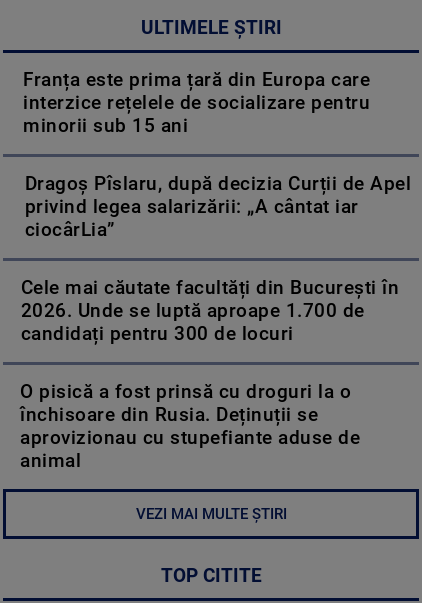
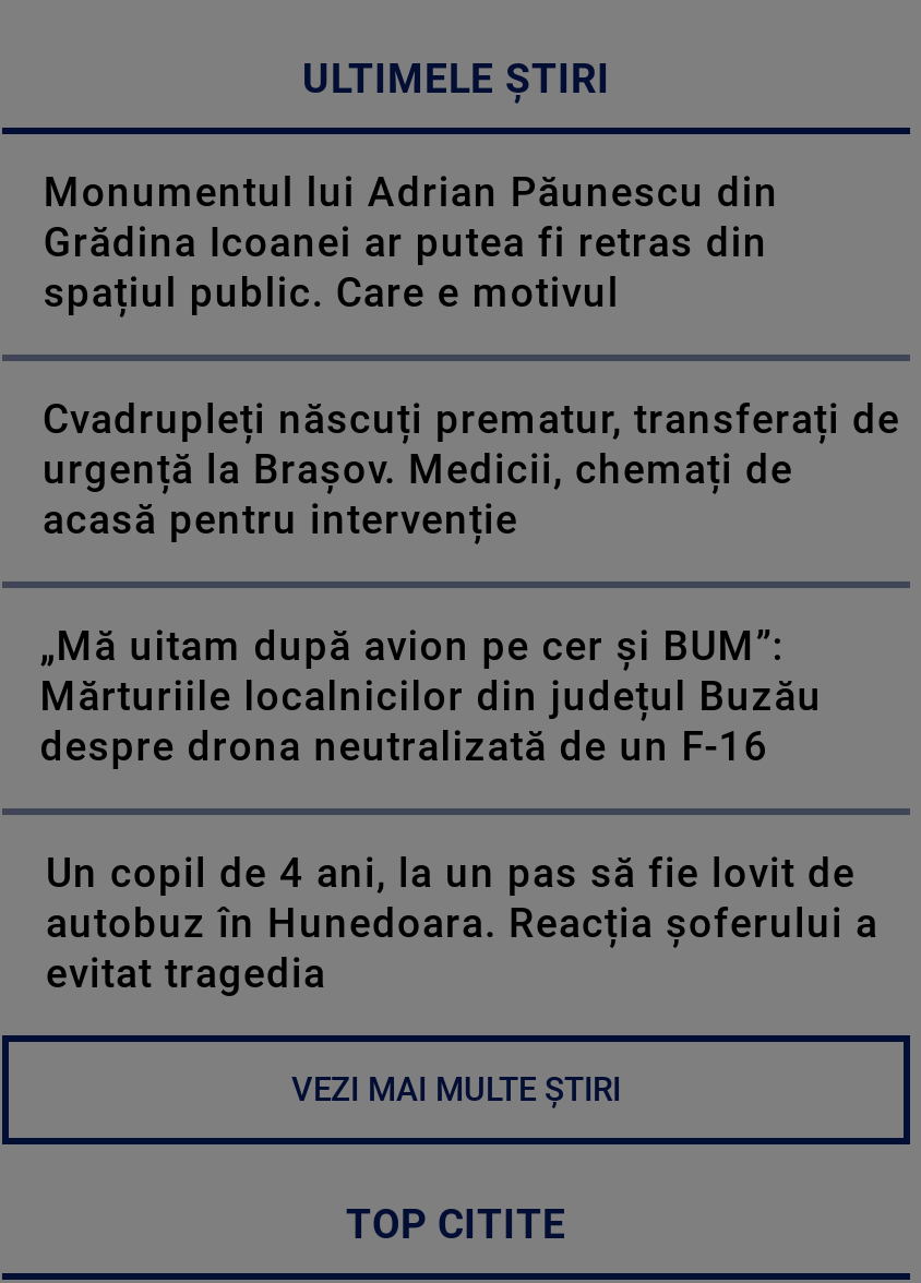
- Franța este prima țară din Europa care
- interzice rețelele de socializare pentru
- minorii sub 15 ani
+ Monumentul lui Adrian Păunescu din
+ Grădina Icoanei ar putea fi retras din
+ spațiul public. Care e motivul

- Dragoș Pîslaru, după decizia Curții de Apel
- privind legea salarizării: „A cântat iar
- ciocârLia”
+ Cvadrupleți născuți prematur, transferați de
+ urgență la Brașov. Medicii, chemați de
+ acasă pentru intervenție

- Cele mai căutate facultăți din București în
- 2026. Unde se luptă aproape 1.700 de
- candidați pentru 300 de locuri
+ „Mă uitam după avion pe cer și BUM”:
+ Mărturiile localnicilor din județul Buzău
+ despre drona neutralizată de un F-16

- O pisică a fost prinsă cu droguri la o
- închisoare din Rusia. Deținuții se
- aprovizionau cu stupefiante aduse de
- animal
+ Un copil de 4 ani, la un pas să fie lovit de
+ autobuz în Hunedoara. Reacția șoferului a
+ evitat tragedia
